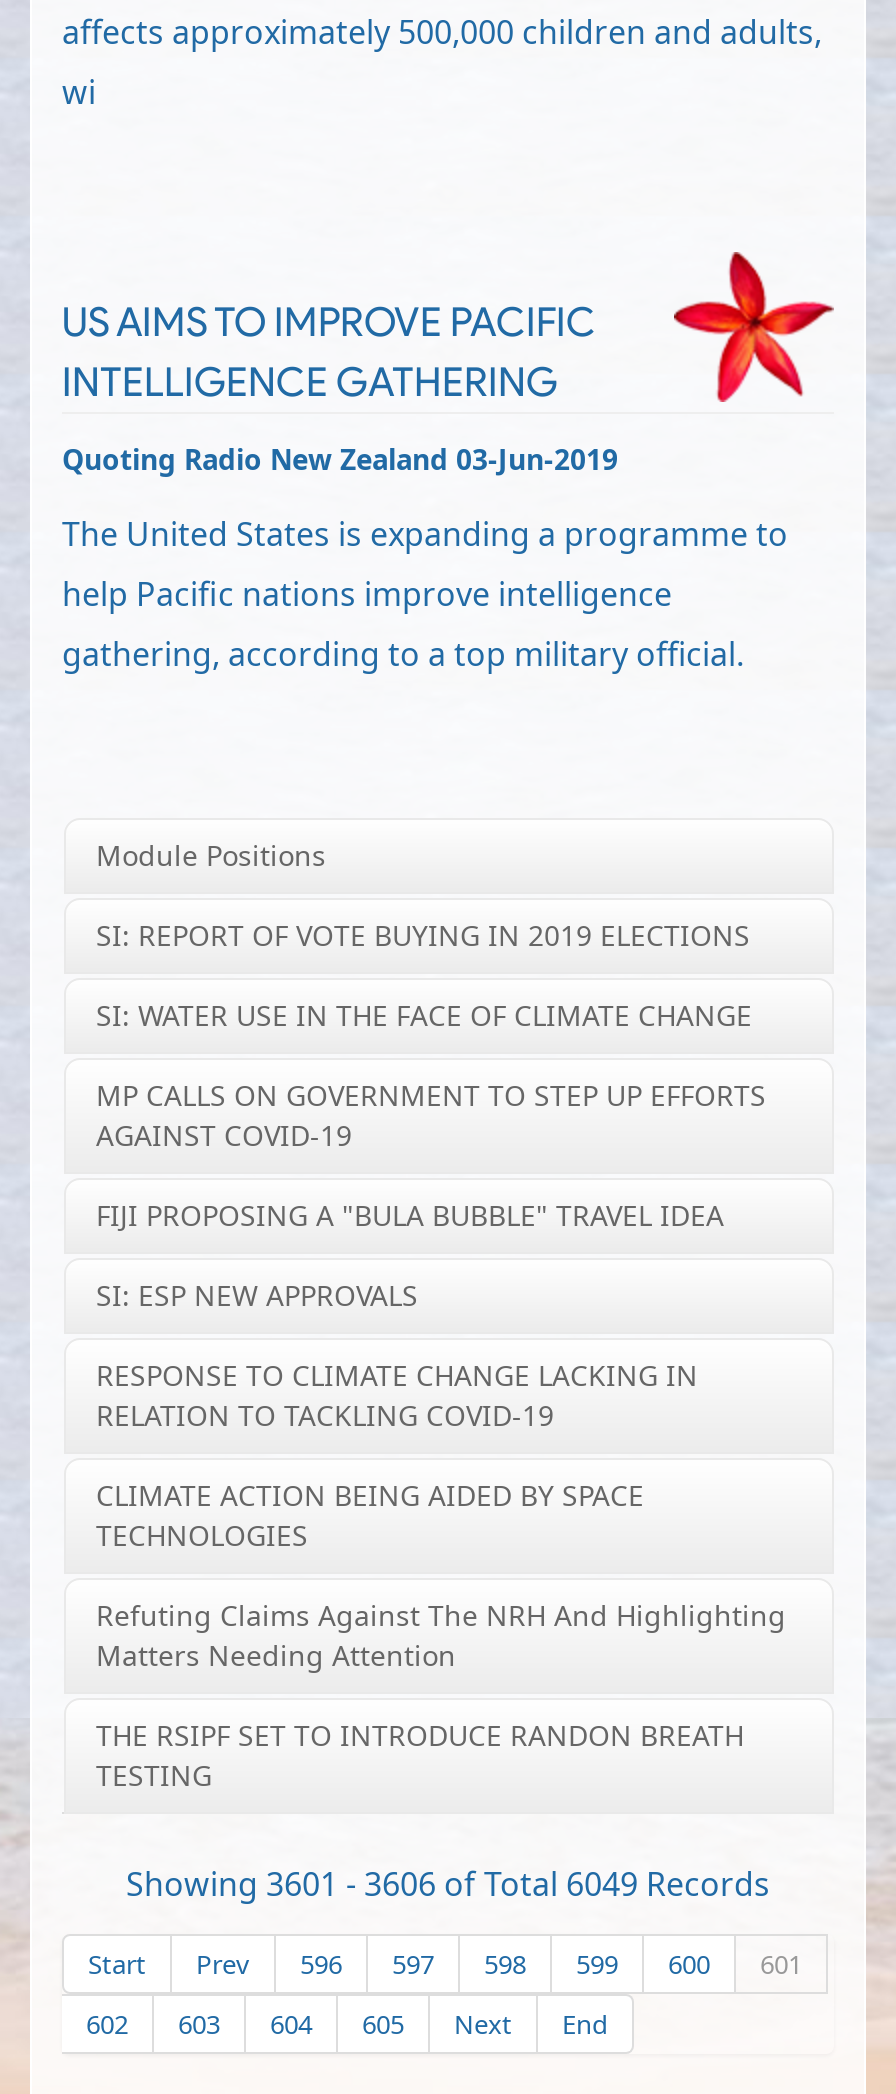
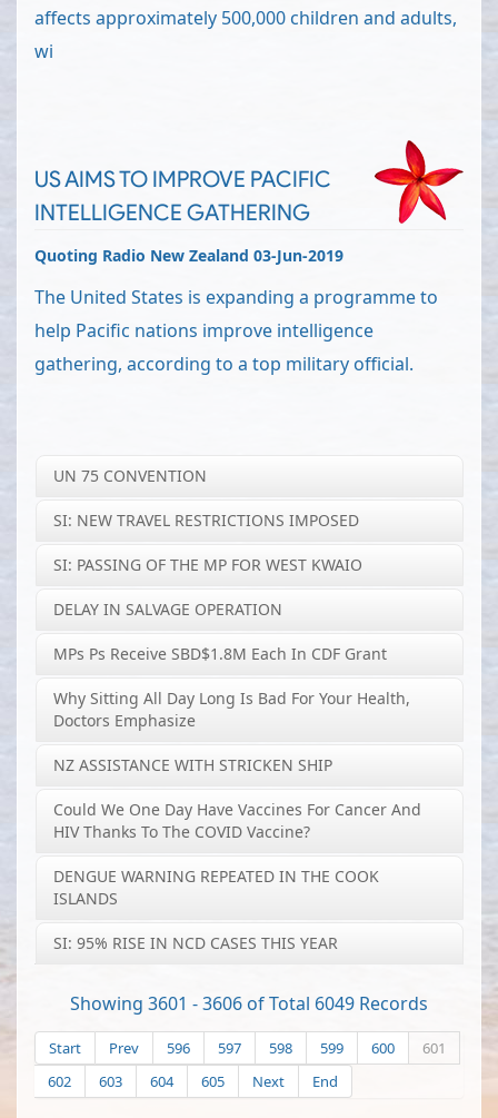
- Module Positions
+ UN 75 CONVENTION

- SI: REPORT OF VOTE BUYING IN 2019 ELECTIONS
+ SI: NEW TRAVEL RESTRICTIONS IMPOSED

- SI: WATER USE IN THE FACE OF CLIMATE CHANGE
+ SI: PASSING OF THE MP FOR WEST KWAIO

- MP CALLS ON GOVERNMENT TO STEP UP EFFORTS
- AGAINST COVID-19
+ DELAY IN SALVAGE OPERATION

- FIJI PROPOSING A "BULA BUBBLE" TRAVEL IDEA
+ MPs Ps Receive SBD$1.8M Each In CDF Grant

- SI: ESP NEW APPROVALS
+ Why Sitting All Day Long Is Bad For Your Health,
+ Doctors Emphasize

- RESPONSE TO CLIMATE CHANGE LACKING IN
- RELATION TO TACKLING COVID-19
+ NZ ASSISTANCE WITH STRICKEN SHIP

- CLIMATE ACTION BEING AIDED BY SPACE
- TECHNOLOGIES
+ Could We One Day Have Vaccines For Cancer And
+ HIV Thanks To The COVID Vaccine?

- Refuting Claims Against The NRH And Highlighting
- Matters Needing Attention
+ DENGUE WARNING REPEATED IN THE COOK
+ ISLANDS

- THE RSIPF SET TO INTRODUCE RANDON BREATH
- TESTING
+ SI: 95% RISE IN NCD CASES THIS YEAR
